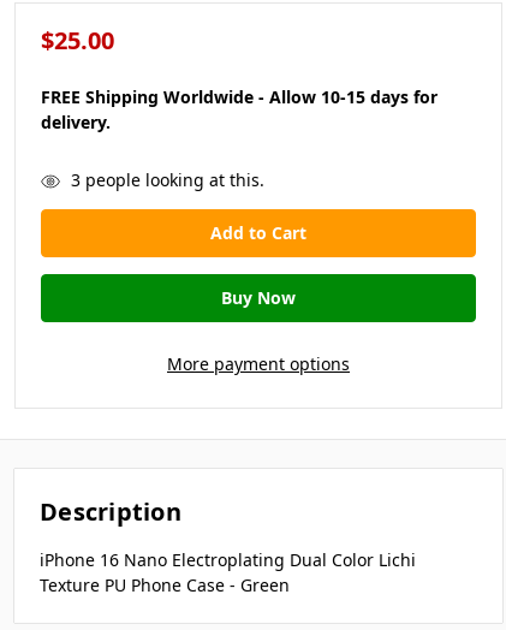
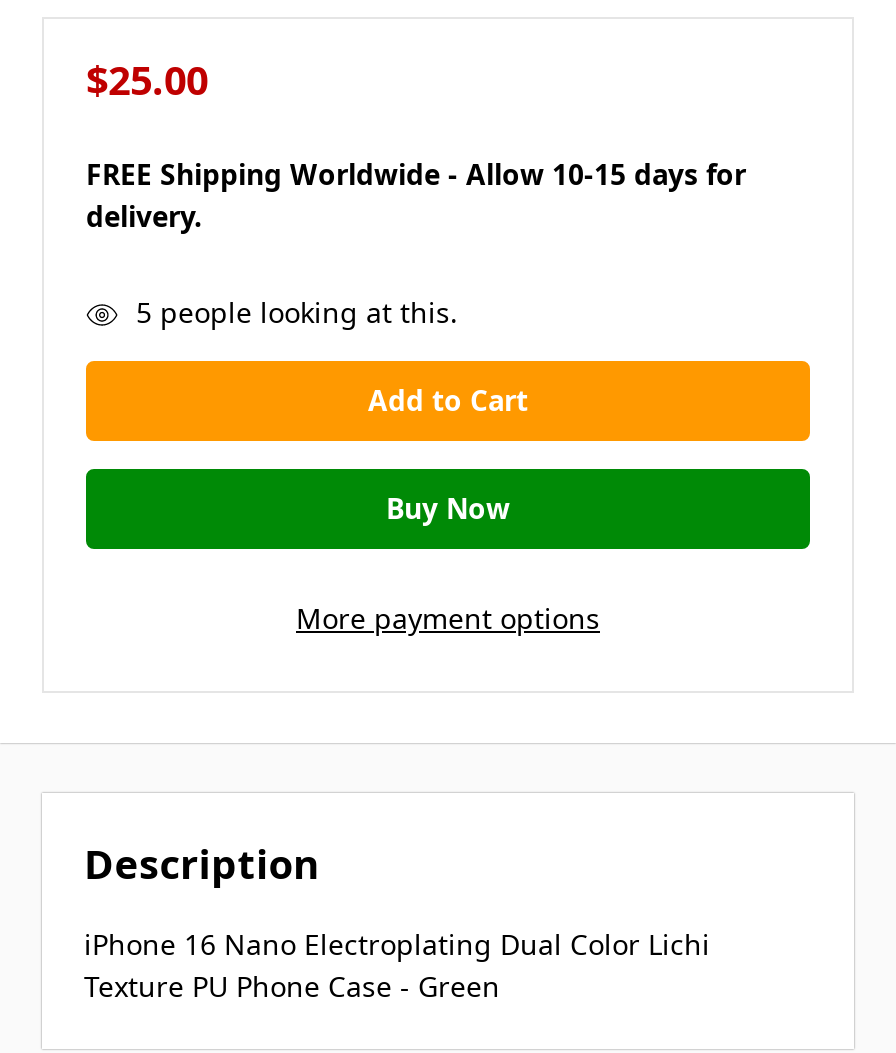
- 3 people looking at this.
+ 5 people looking at this.
